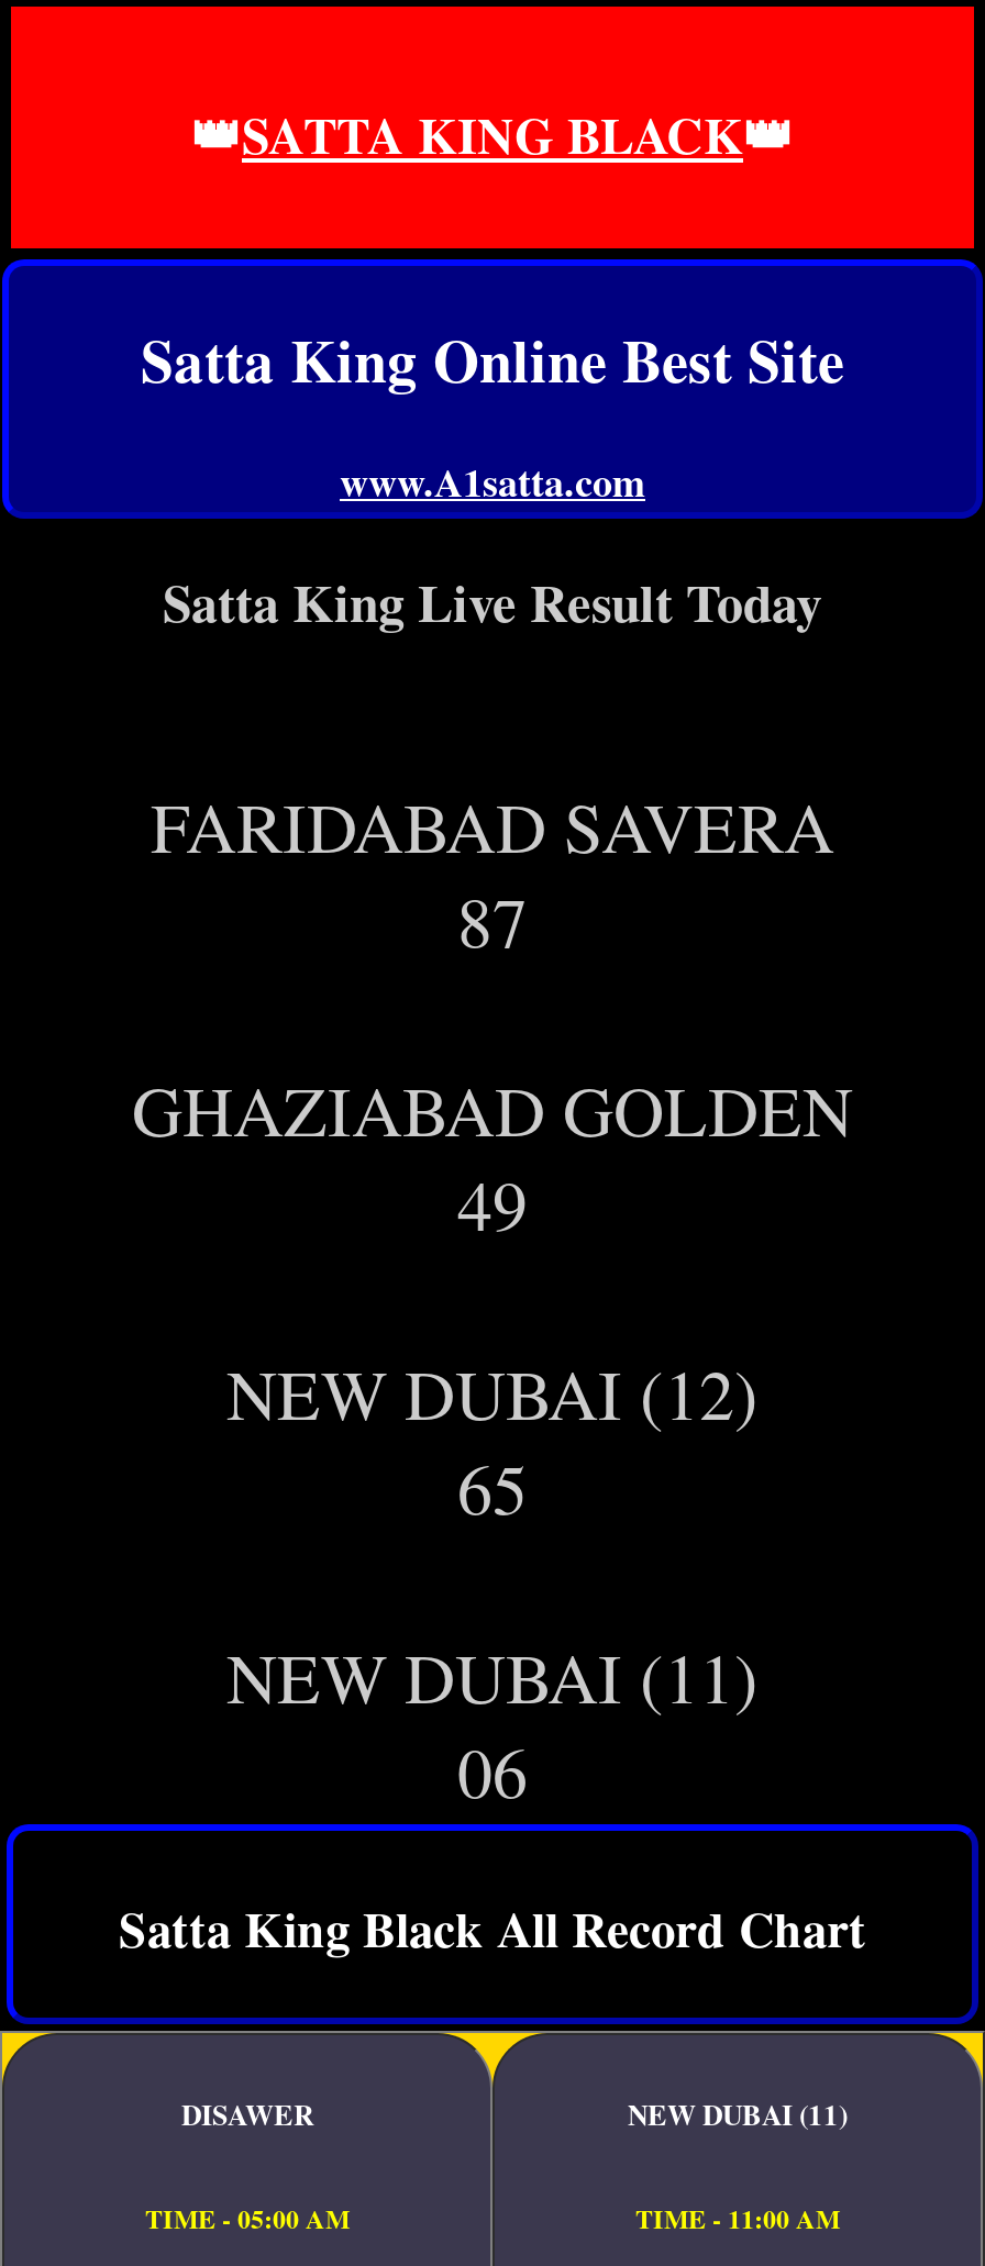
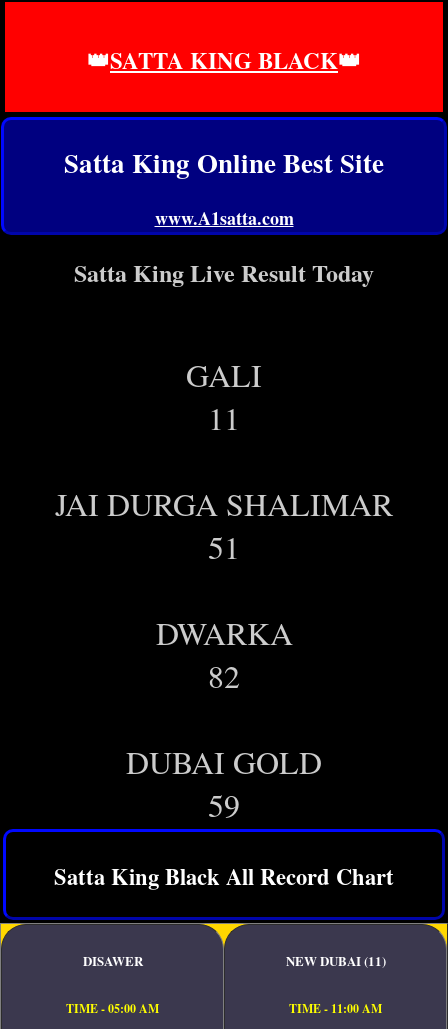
- FARIDABAD SAVERA
- 87
+ GALI
+ 11

- GHAZIABAD GOLDEN
- 49
+ JAI DURGA SHALIMAR
+ 51

- NEW DUBAI (12)
- 65
+ DWARKA
+ 82

- NEW DUBAI (11)
- 06
+ DUBAI GOLD
+ 59
